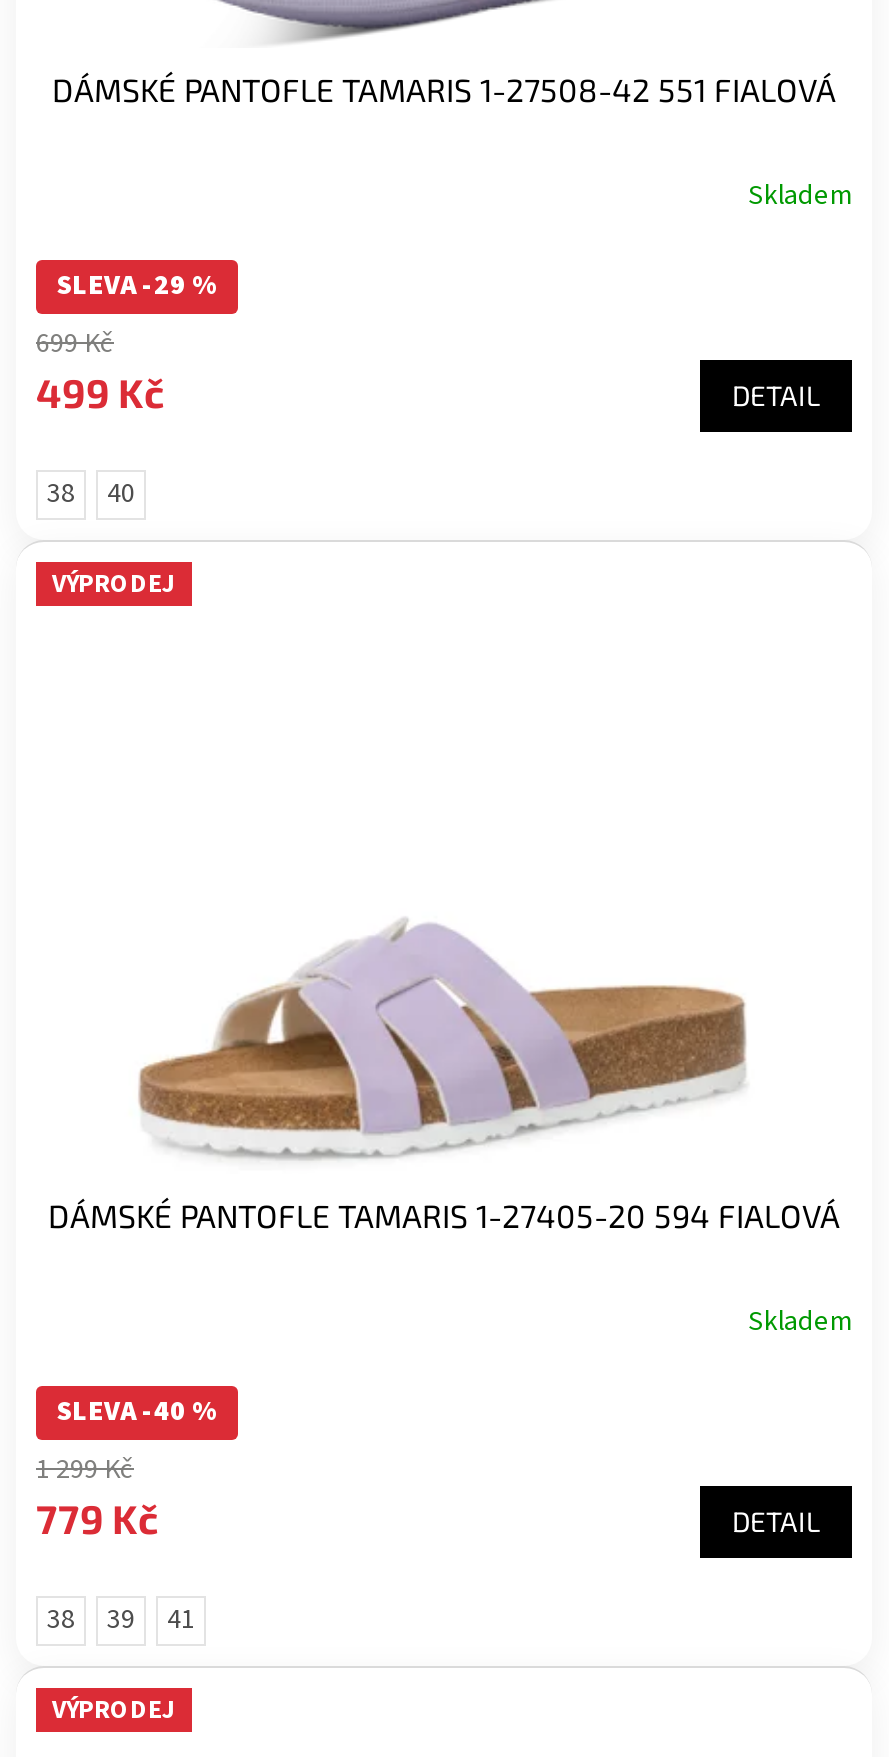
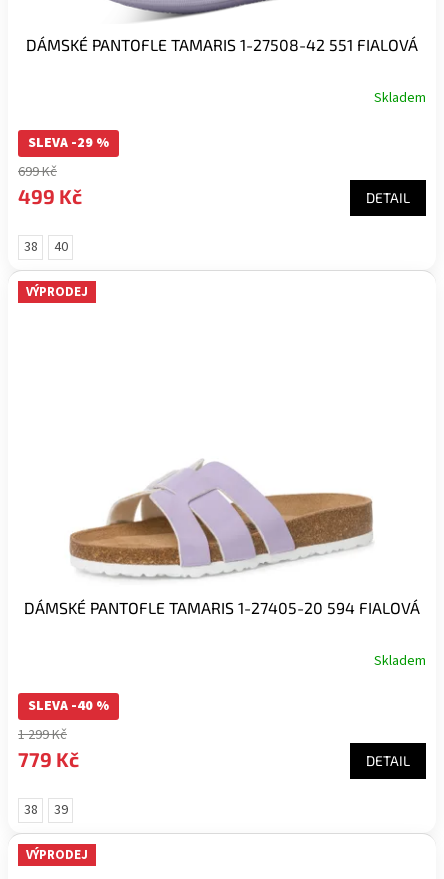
- 41
